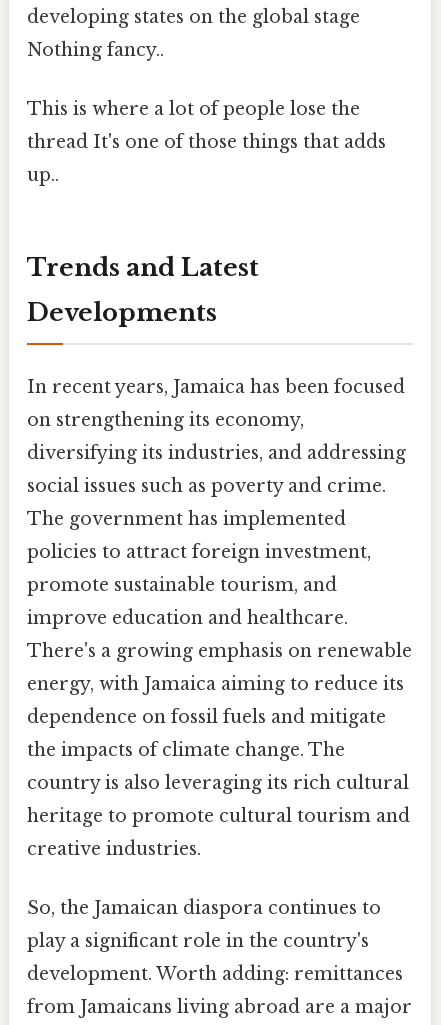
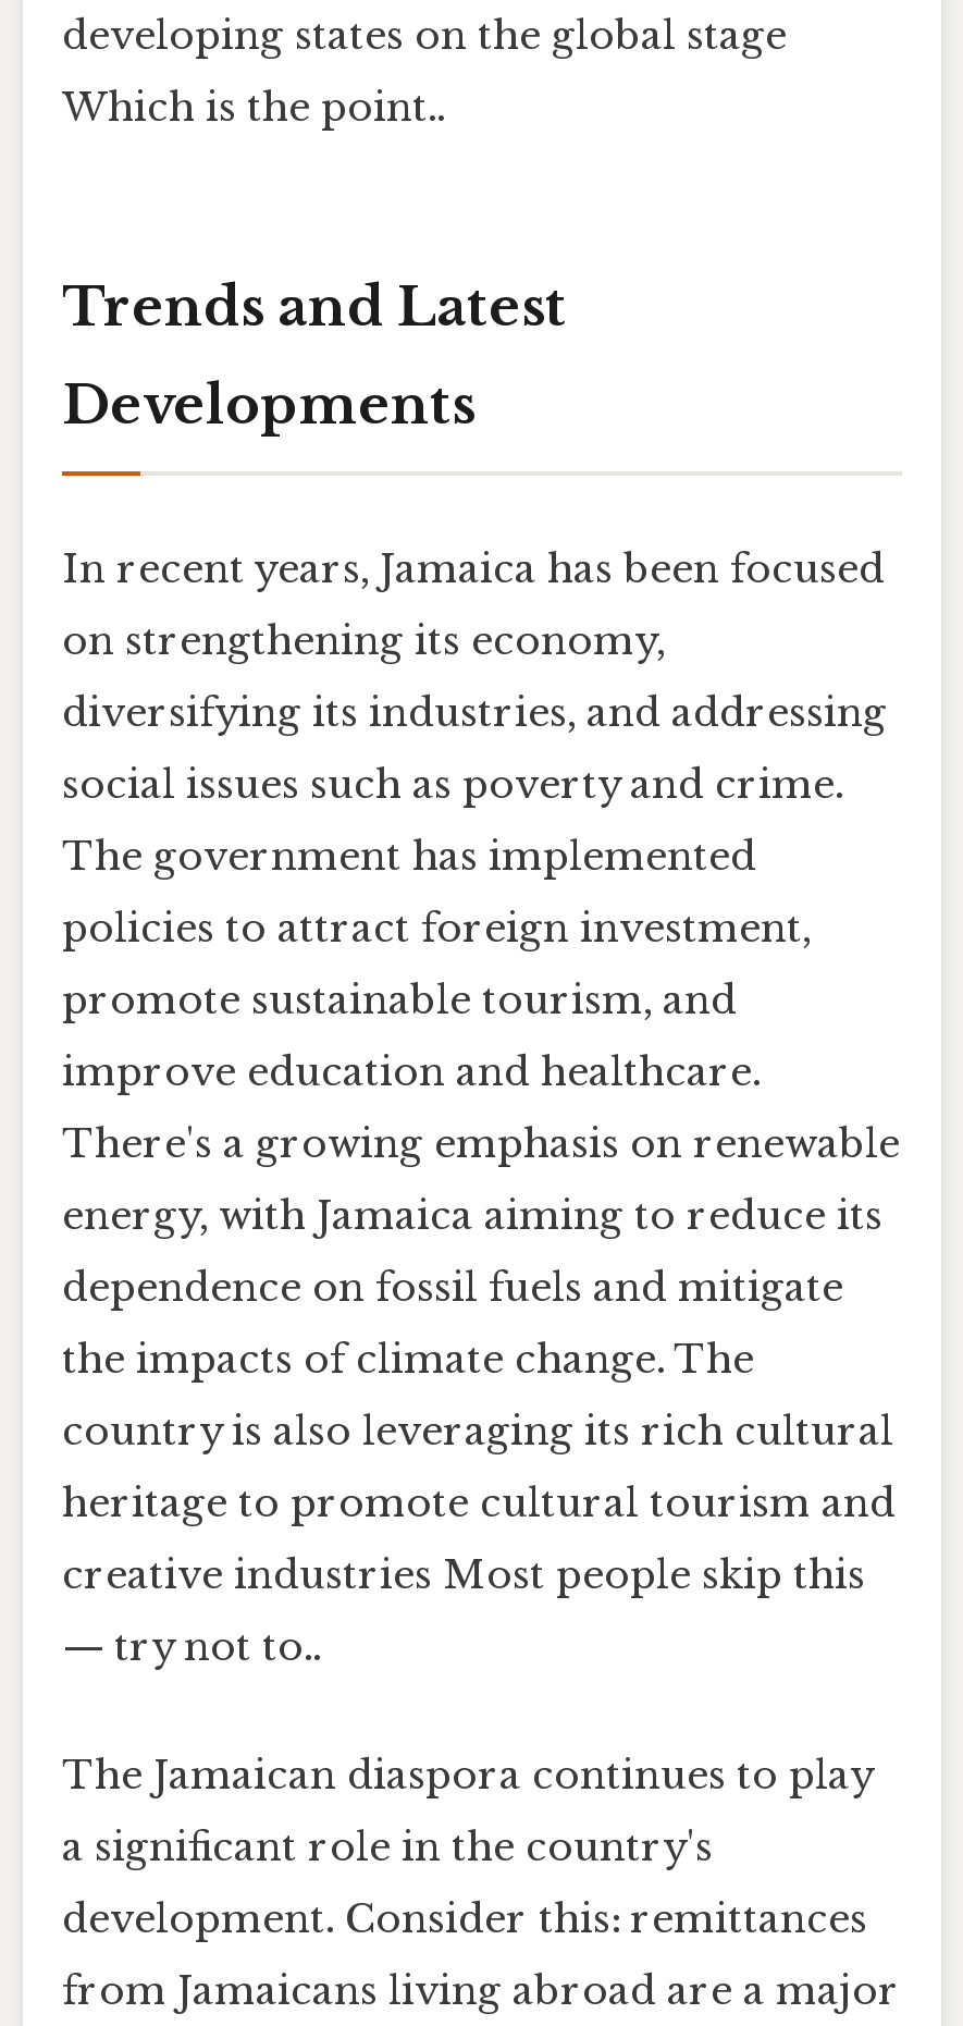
- Nothing fancy..
- This is where a lot of people lose the
- thread It's one of those things that adds
- up..
+ Which is the point..

moved up: Trends and Latest | Developments | In recent years, Jamaica has been focused | ... | country is also leveraging its rich cultural | heritage to promote cultural tourism and

- creative industries.
- So, the Jamaican diaspora continues to
- play a significant role in the country's
- development. Worth adding: remittances
+ creative industries Most people skip this
+ — try not to..
+ The Jamaican diaspora continues to play
+ a significant role in the country's
+ development. Consider this: remittances
